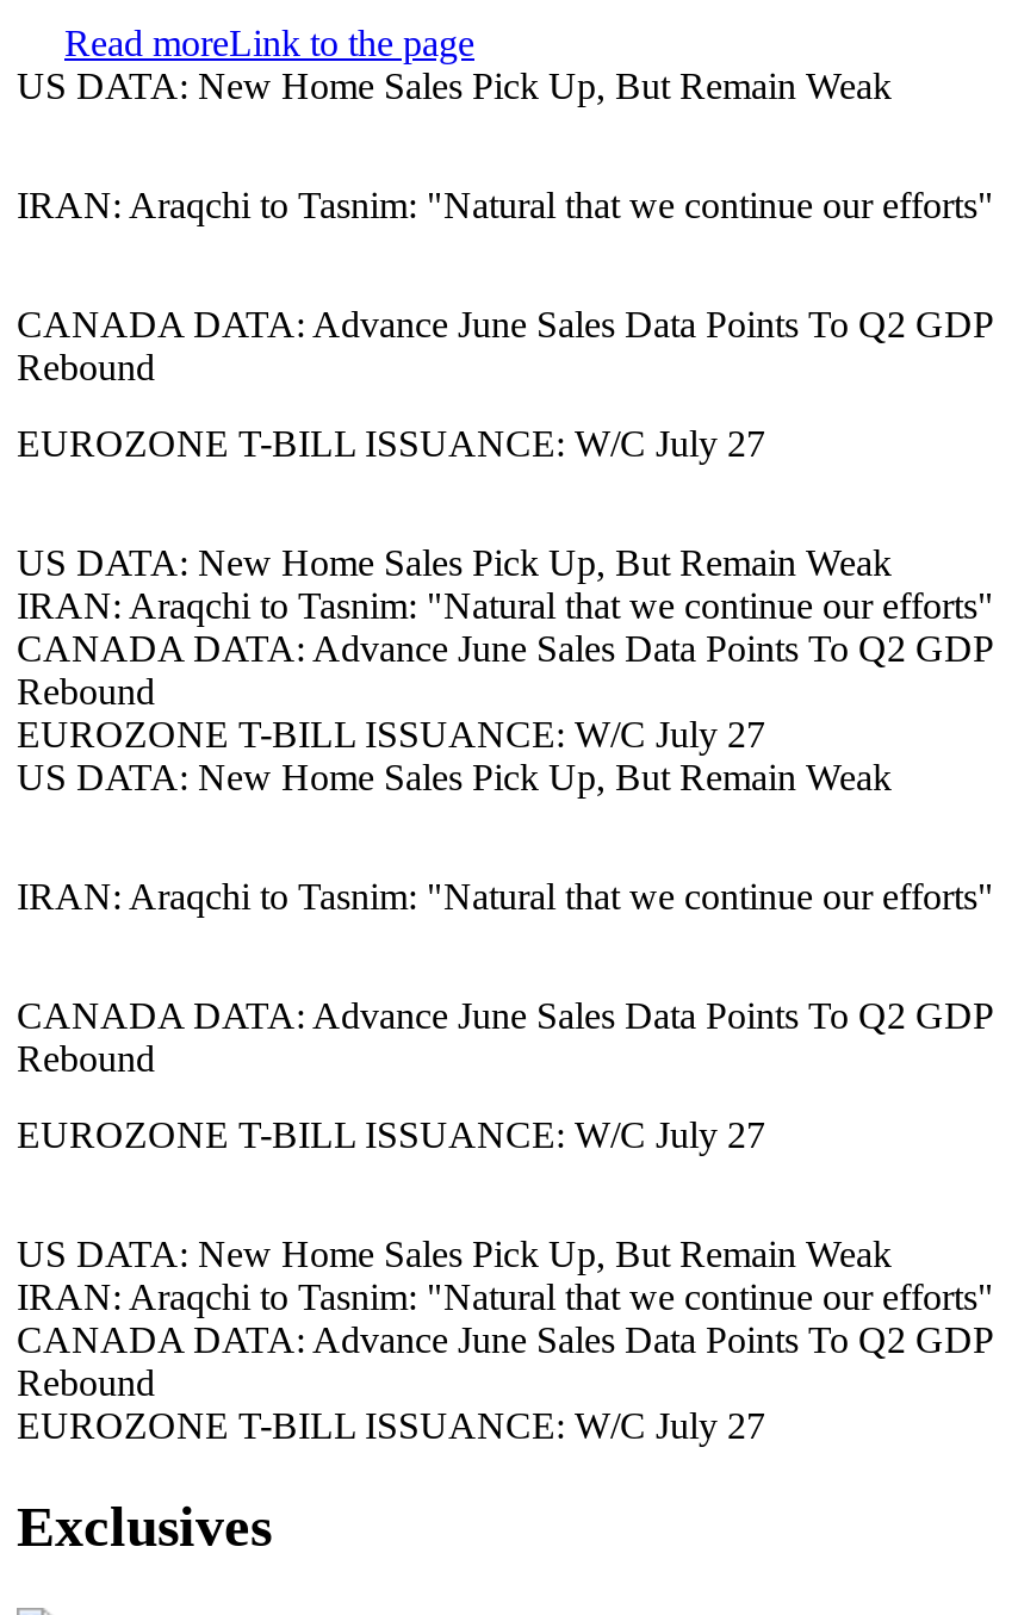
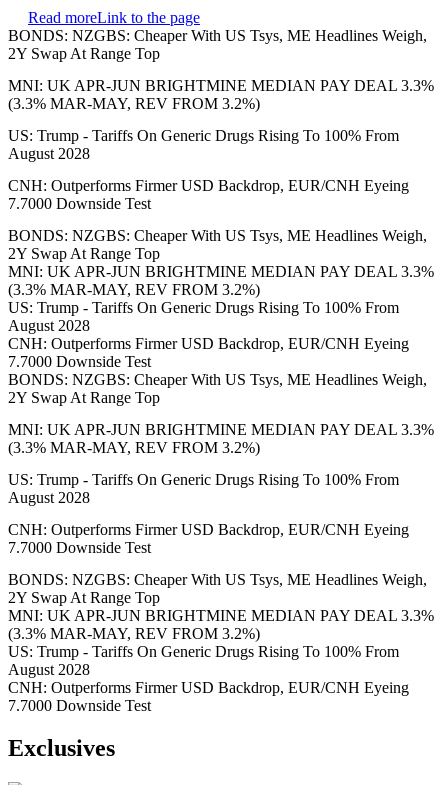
- US DATA: New Home Sales Pick Up, But Remain Weak
+ BONDS: NZGBS: Cheaper With US Tsys, ME Headlines Weigh,
+ 2Y Swap At Range Top

- IRAN: Araqchi to Tasnim: "Natural that we continue our efforts"
+ MNI: UK APR-JUN BRIGHTMINE MEDIAN PAY DEAL 3.3%
+ (3.3% MAR-MAY, REV FROM 3.2%)

- CANADA DATA: Advance June Sales Data Points To Q2 GDP
- Rebound
+ US: Trump - Tariffs On Generic Drugs Rising To 100% From
+ August 2028

- EUROZONE T-BILL ISSUANCE: W/C July 27
+ CNH: Outperforms Firmer USD Backdrop, EUR/CNH Eyeing
+ 7.7000 Downside Test

- US DATA: New Home Sales Pick Up, But Remain Weak
- IRAN: Araqchi to Tasnim: "Natural that we continue our efforts"
- CANADA DATA: Advance June Sales Data Points To Q2 GDP
- Rebound
- EUROZONE T-BILL ISSUANCE: W/C July 27
- US DATA: New Home Sales Pick Up, But Remain Weak
+ BONDS: NZGBS: Cheaper With US Tsys, ME Headlines Weigh,
+ 2Y Swap At Range Top
+ MNI: UK APR-JUN BRIGHTMINE MEDIAN PAY DEAL 3.3%
+ (3.3% MAR-MAY, REV FROM 3.2%)
+ US: Trump - Tariffs On Generic Drugs Rising To 100% From
+ August 2028
+ CNH: Outperforms Firmer USD Backdrop, EUR/CNH Eyeing
+ 7.7000 Downside Test
+ BONDS: NZGBS: Cheaper With US Tsys, ME Headlines Weigh,
+ 2Y Swap At Range Top

- IRAN: Araqchi to Tasnim: "Natural that we continue our efforts"
+ MNI: UK APR-JUN BRIGHTMINE MEDIAN PAY DEAL 3.3%
+ (3.3% MAR-MAY, REV FROM 3.2%)

- CANADA DATA: Advance June Sales Data Points To Q2 GDP
- Rebound
+ US: Trump - Tariffs On Generic Drugs Rising To 100% From
+ August 2028

- EUROZONE T-BILL ISSUANCE: W/C July 27
+ CNH: Outperforms Firmer USD Backdrop, EUR/CNH Eyeing
+ 7.7000 Downside Test

- US DATA: New Home Sales Pick Up, But Remain Weak
- IRAN: Araqchi to Tasnim: "Natural that we continue our efforts"
- CANADA DATA: Advance June Sales Data Points To Q2 GDP
- Rebound
- EUROZONE T-BILL ISSUANCE: W/C July 27
+ BONDS: NZGBS: Cheaper With US Tsys, ME Headlines Weigh,
+ 2Y Swap At Range Top
+ MNI: UK APR-JUN BRIGHTMINE MEDIAN PAY DEAL 3.3%
+ (3.3% MAR-MAY, REV FROM 3.2%)
+ US: Trump - Tariffs On Generic Drugs Rising To 100% From
+ August 2028
+ CNH: Outperforms Firmer USD Backdrop, EUR/CNH Eyeing
+ 7.7000 Downside Test
